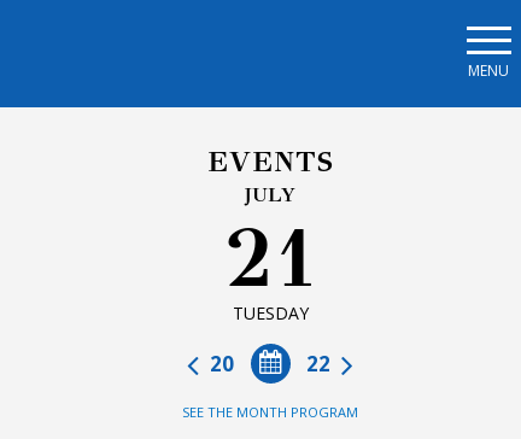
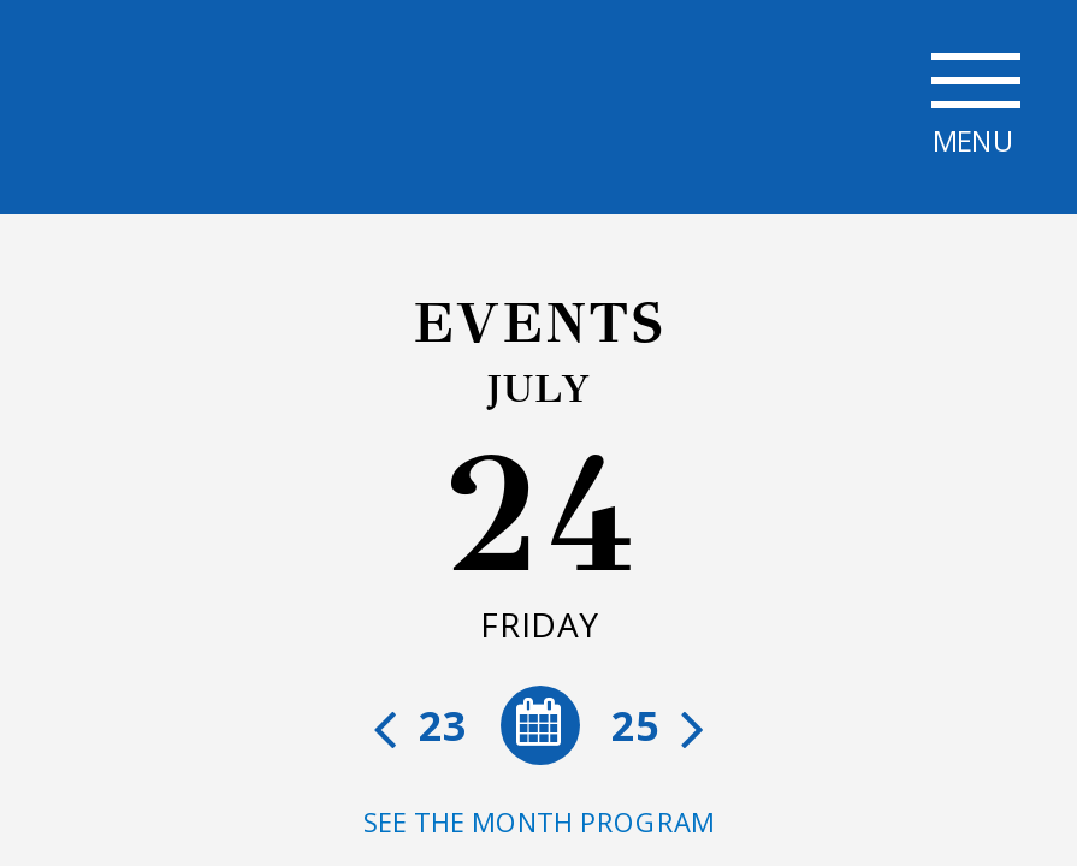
- 21
- TUESDAY
+ 24
+ FRIDAY

- 22
- 20
+ 25
+ 23
